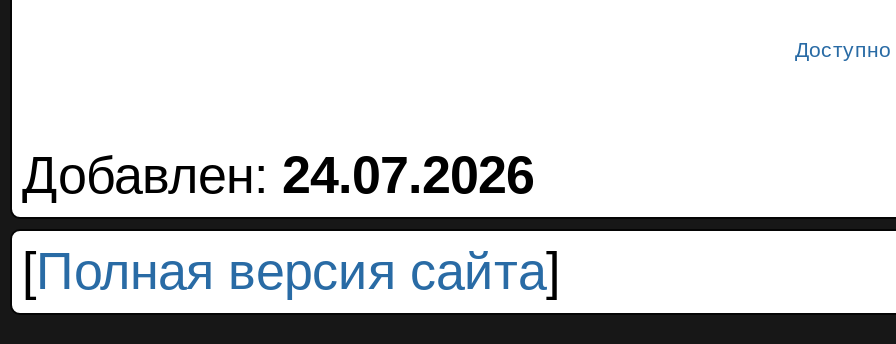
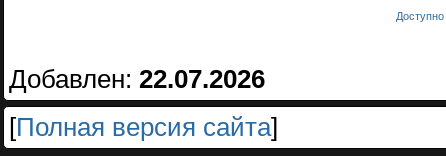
- Добавлен: 24.07.2026
+ Добавлен: 22.07.2026
